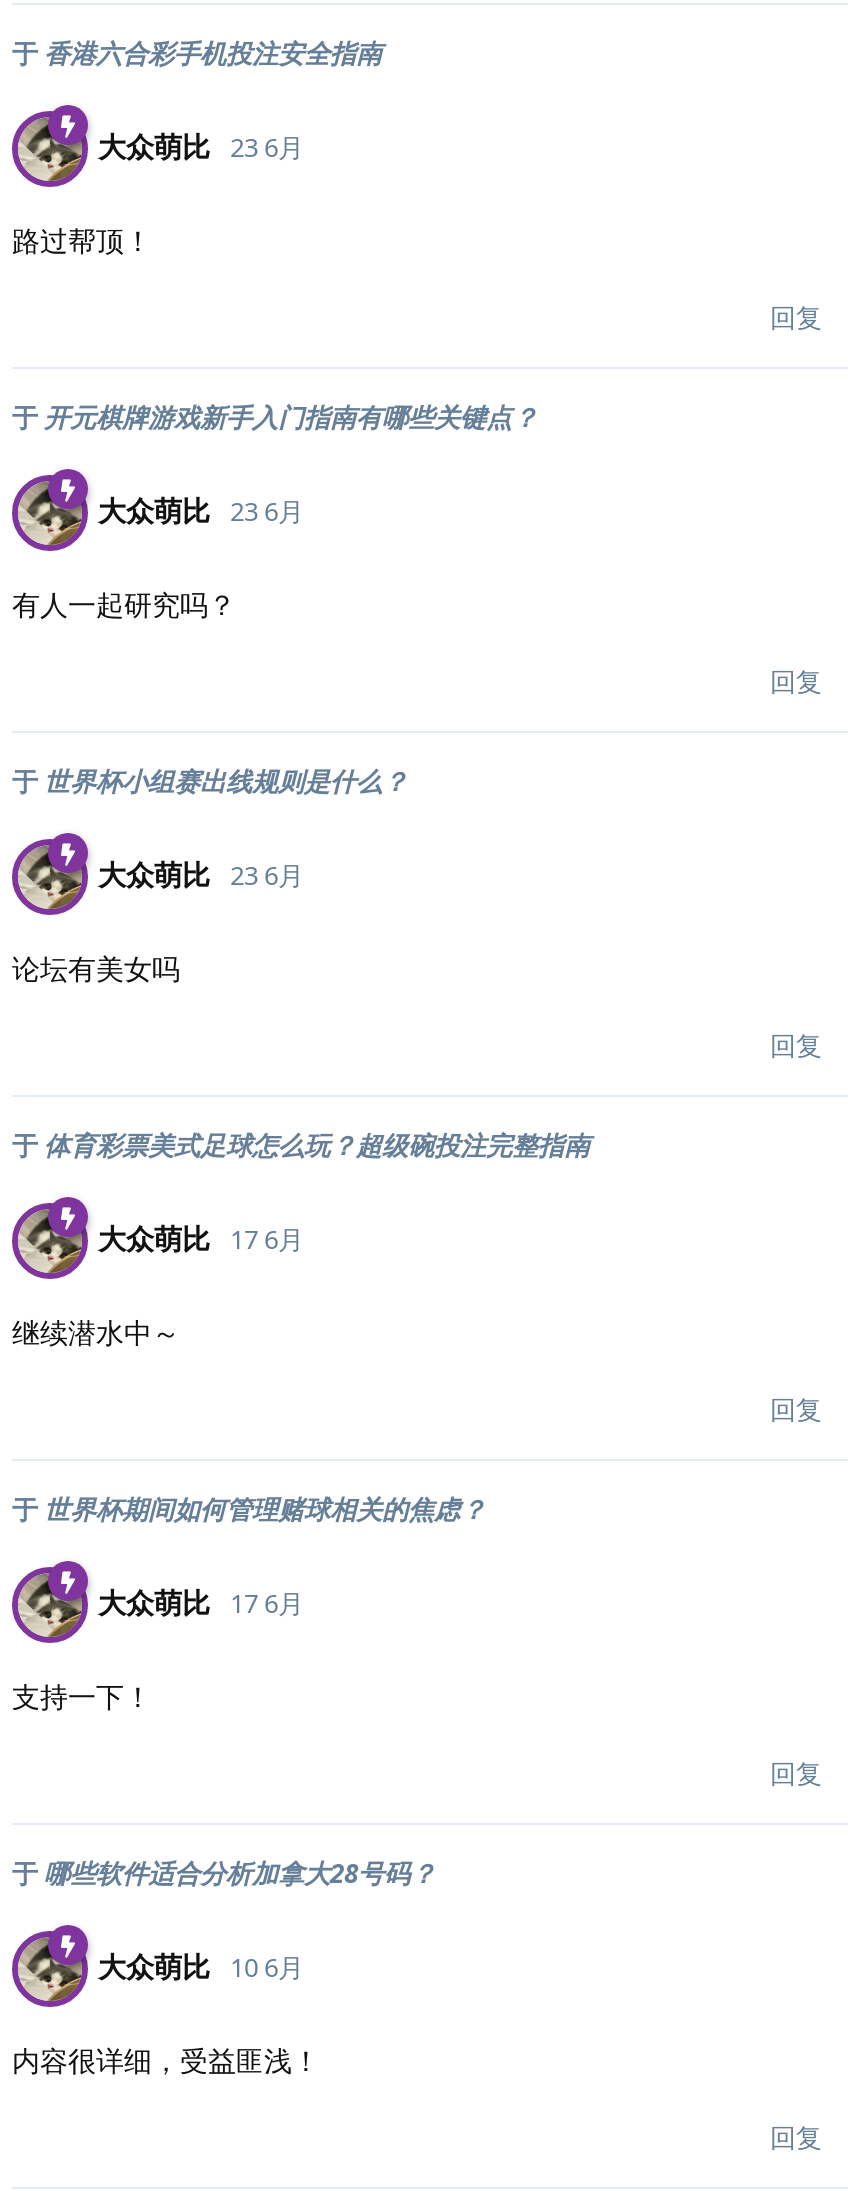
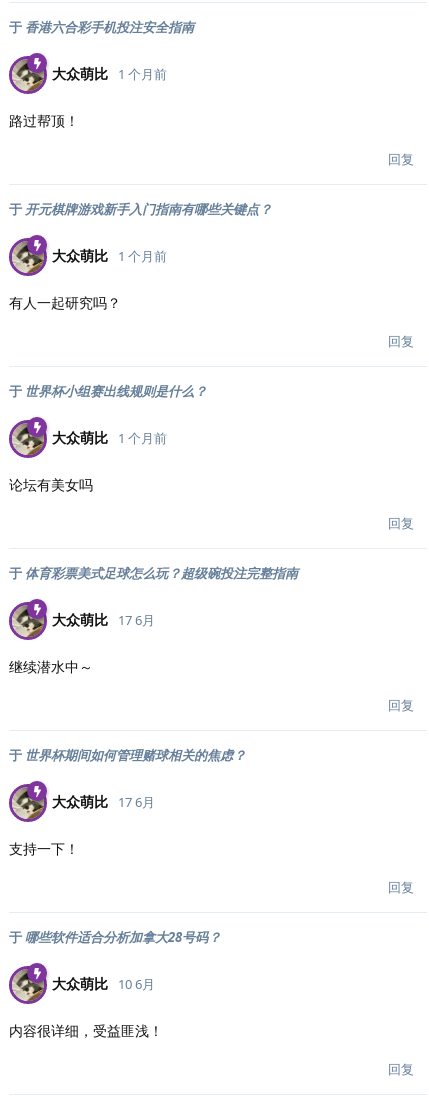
- 大众萌比 23 6月
+ 大众萌比 1 个月前

- 大众萌比 23 6月
+ 大众萌比 1 个月前

- 大众萌比 23 6月
+ 大众萌比 1 个月前
